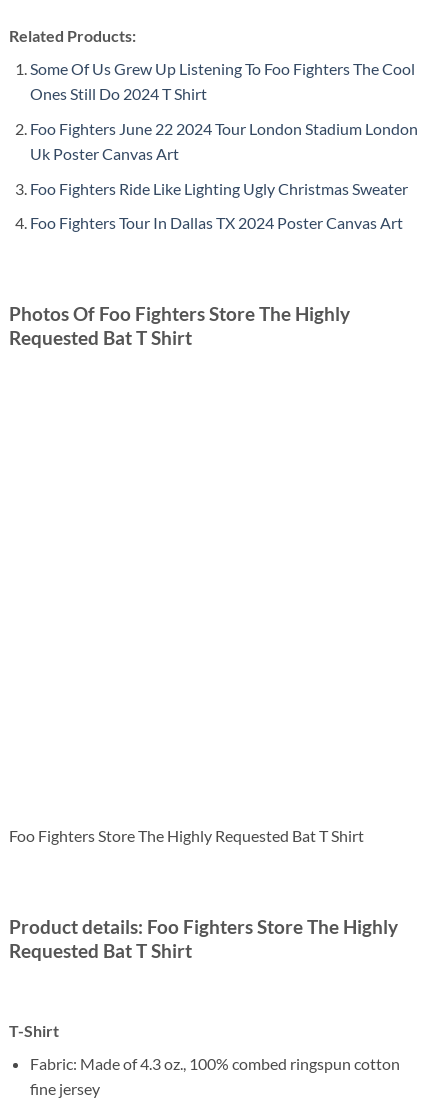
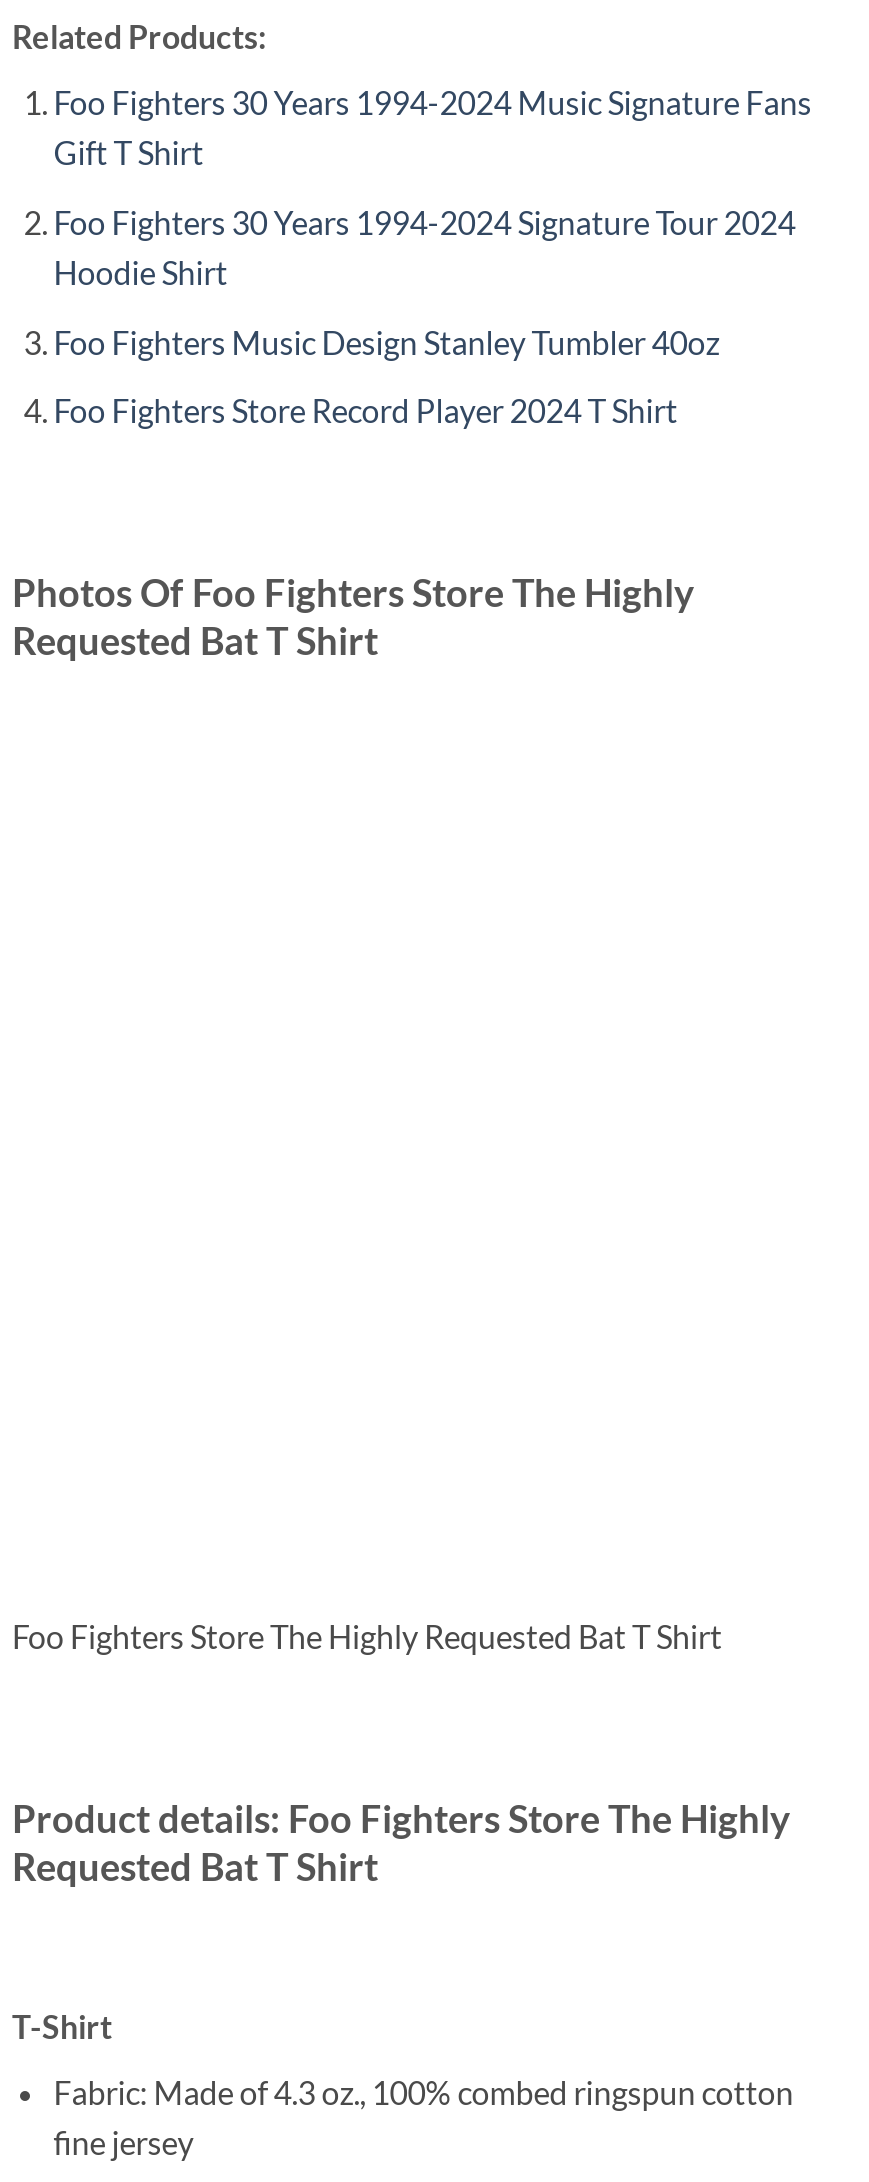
- Some Of Us Grew Up Listening To Foo Fighters The Cool
- Ones Still Do 2024 T Shirt
+ Foo Fighters 30 Years 1994-2024 Music Signature Fans
+ Gift T Shirt

- Foo Fighters June 22 2024 Tour London Stadium London
- Uk Poster Canvas Art
+ Foo Fighters 30 Years 1994-2024 Signature Tour 2024
+ Hoodie Shirt

- Foo Fighters Ride Like Lighting Ugly Christmas Sweater
+ Foo Fighters Music Design Stanley Tumbler 40oz

- Foo Fighters Tour In Dallas TX 2024 Poster Canvas Art
+ Foo Fighters Store Record Player 2024 T Shirt
